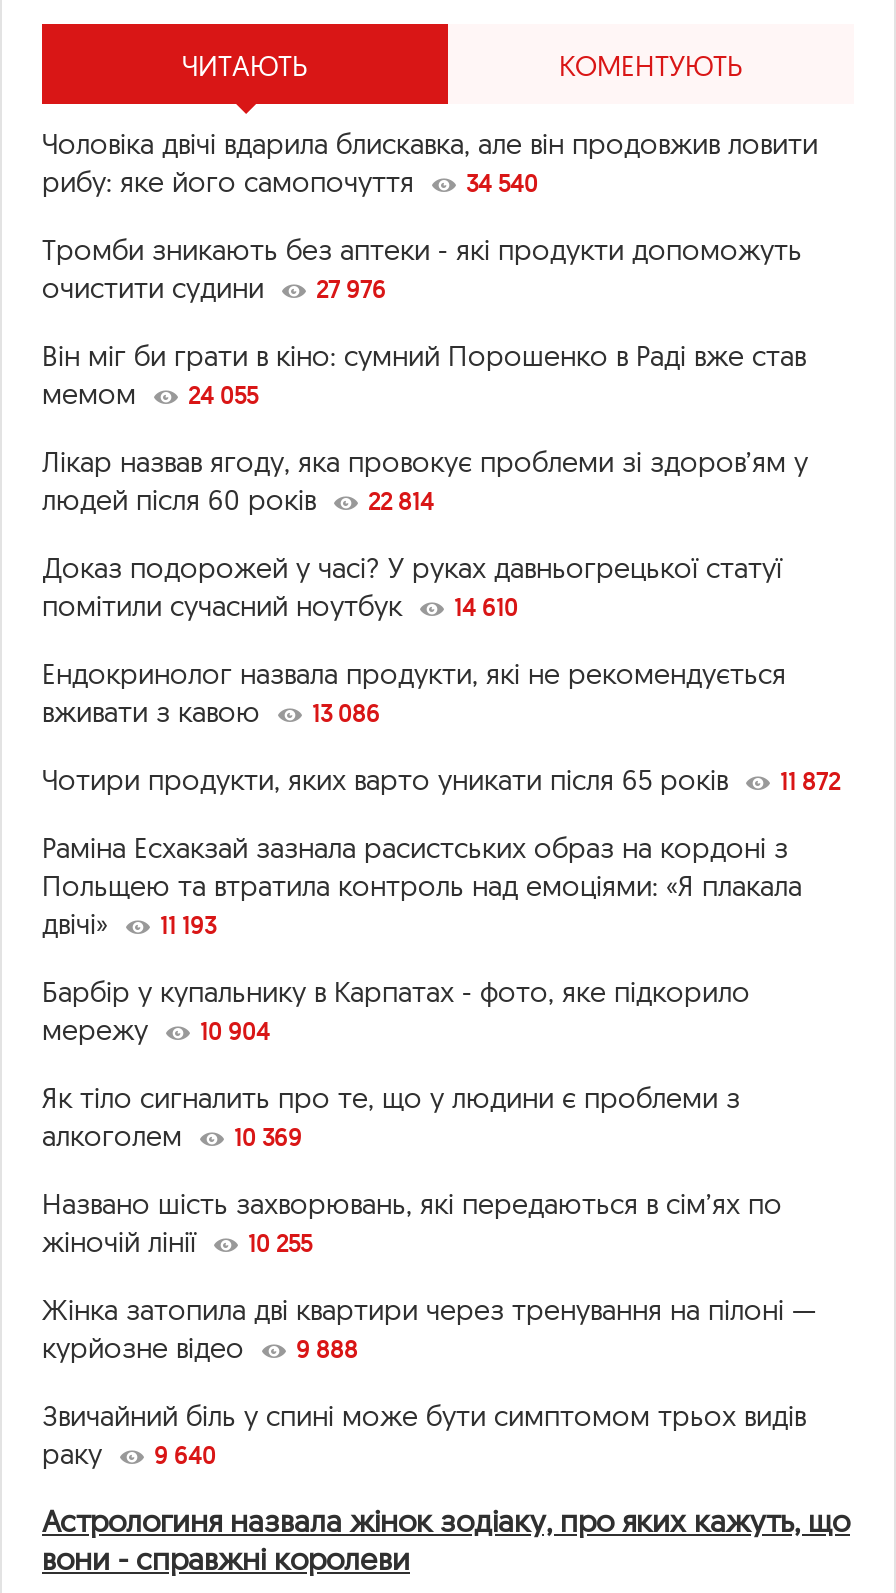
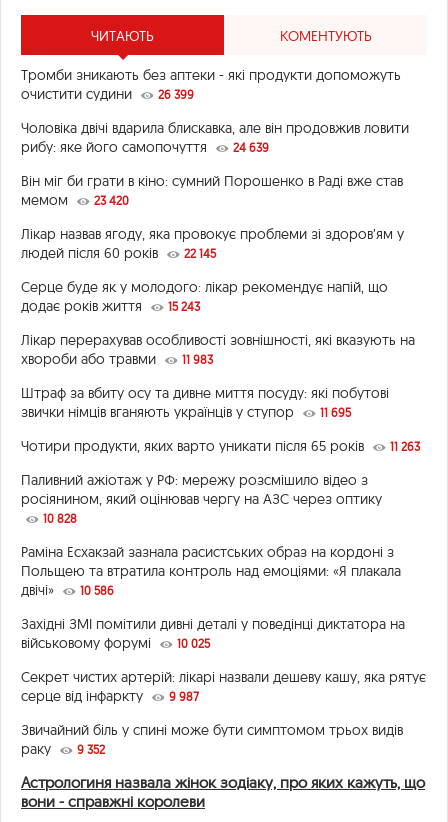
moved down: Чоловіка двічі вдарила блискавка, але він продовжив ловити | рибу: яке його самопочуття

- 34 540

moved up: Тромби зникають без аптеки - які продукти допоможуть | очистити судини

- 27 976
+ 26 399
+ 24 639

- мемом 24 055
+ мемом 23 420

- 22 814
- Доказ подорожей у часі? У руках давньогрецької статуї
- помітили сучасний ноутбук
- 14 610
- Ендокринолог назвала продукти, які не рекомендується
- вживати з кавою
- 13 086
+ 22 145
+ Серце буде як у молодого: лікар рекомендує напій, що
+ додає років життя
+ 15 243
+ Лікар перерахував особливості зовнішності, які вказують на
+ хвороби або травми
+ 11 983
+ Штраф за вбиту осу та дивне миття посуду: які побутові
+ звички німців вганяють українців у ступор
+ 11 695

moved down: Чотири продукти, яких варто уникати після 65 років

- 11 872
+ 11 263
+ Паливний ажіотаж у РФ: мережу розсмішило відео з
+ росіянином, який оцінював чергу на АЗС через оптику
+ 10 828

moved down: Раміна Есхакзай зазнала расистських образ на кордоні з | Польщею та втратила контроль над емоціями: «Я плакала | двічі»

- 11 193
- Барбір у купальнику в Карпатах - фото, яке підкорило
- мережу
- 10 904
- Як тіло сигналить про те, що у людини є проблеми з
- алкоголем
- 10 369
- Названо шість захворювань, які передаються в сім’ях по
- жіночій лінії
- 10 255
- Жінка затопила дві квартири через тренування на пілоні —
- курйозне відео
- 9 888
+ 10 586
+ Західні ЗМІ помітили дивні деталі у поведінці диктатора на
+ військовому форумі
+ 10 025
+ Секрет чистих артерій: лікарі назвали дешеву кашу, яка рятує
+ серце від інфаркту
+ 9 987

- раку 9 640
+ раку 9 352
